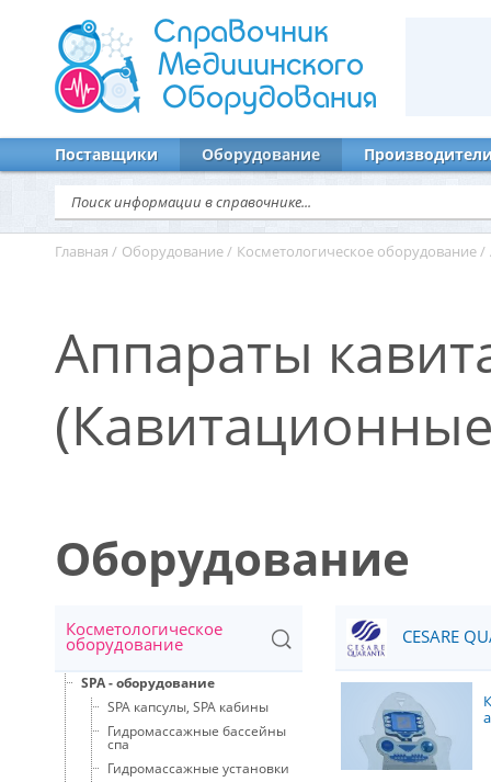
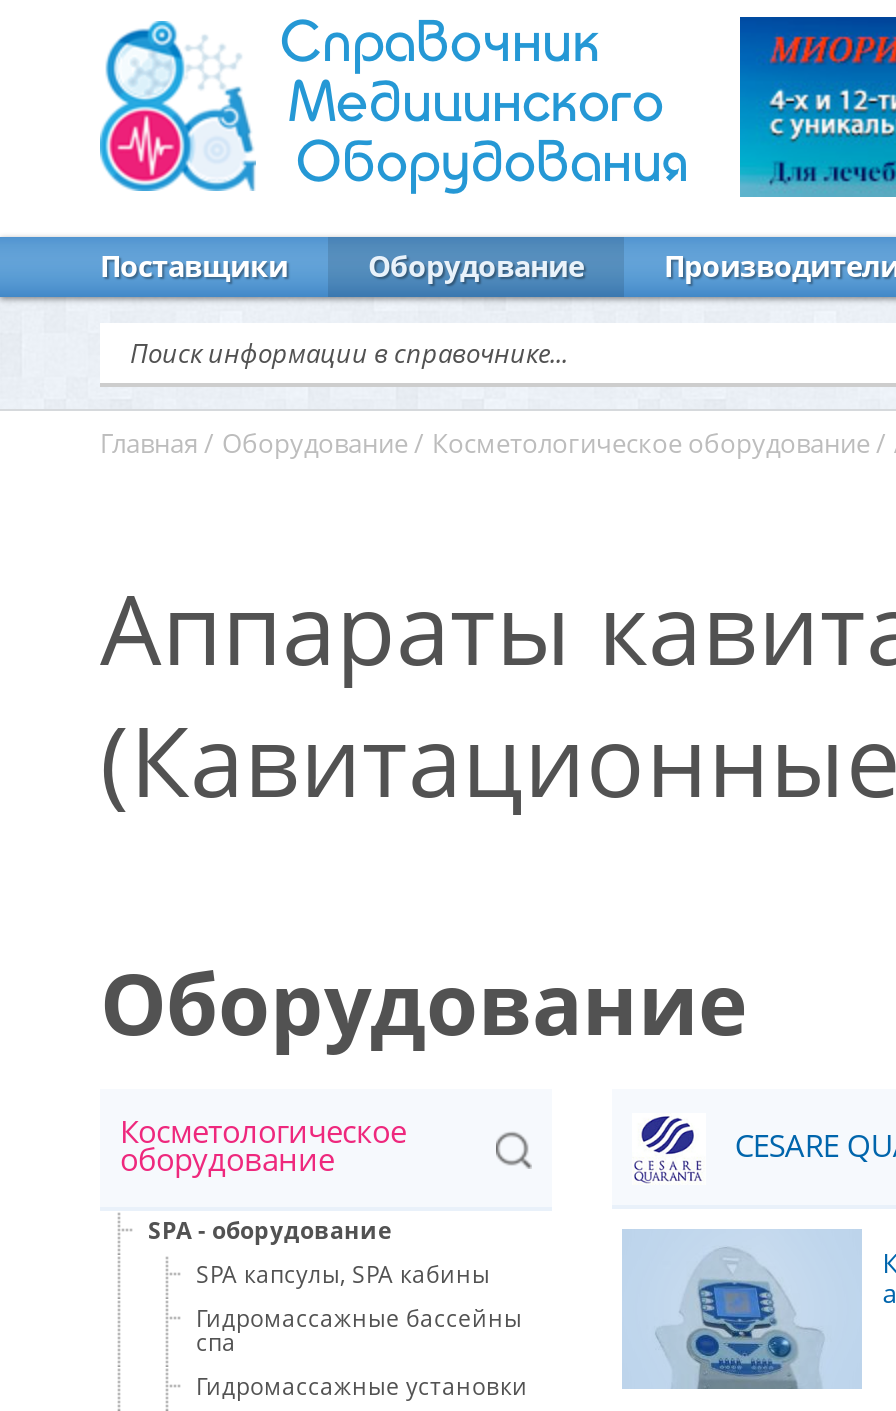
+ [image]
